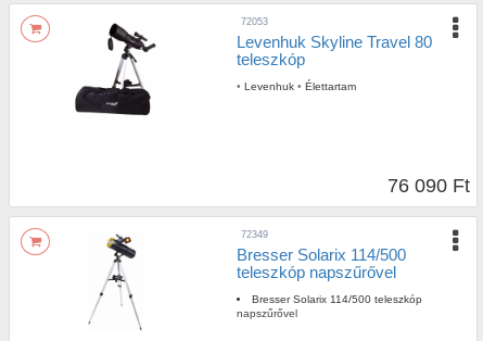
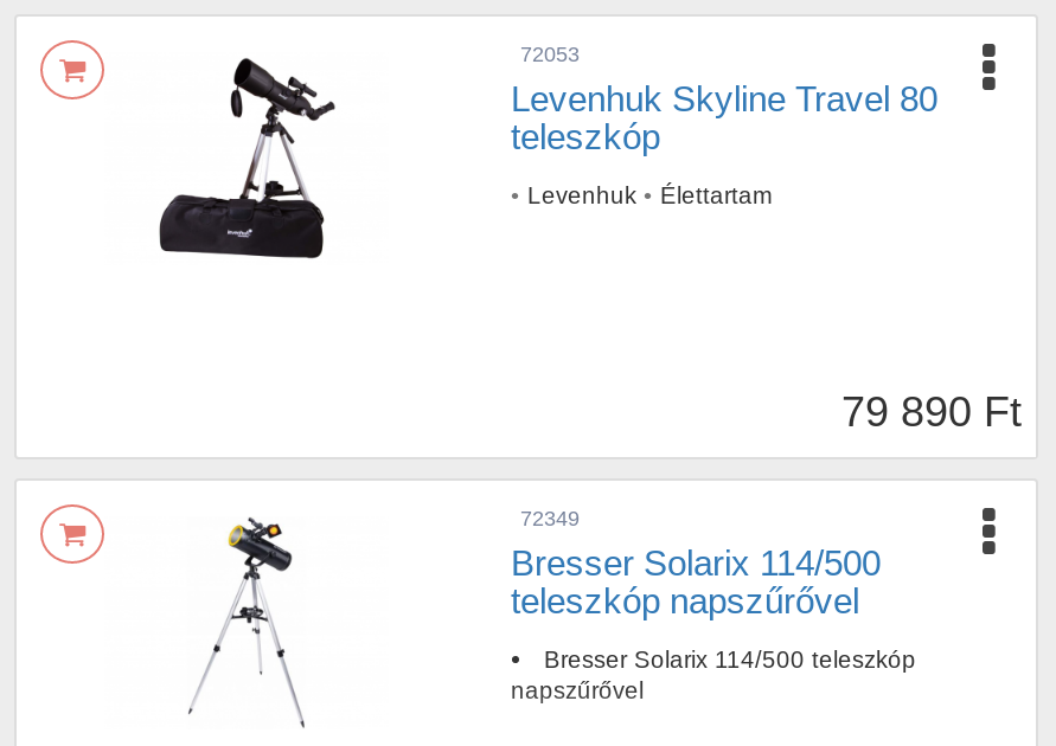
- 76 090 Ft
+ 79 890 Ft
